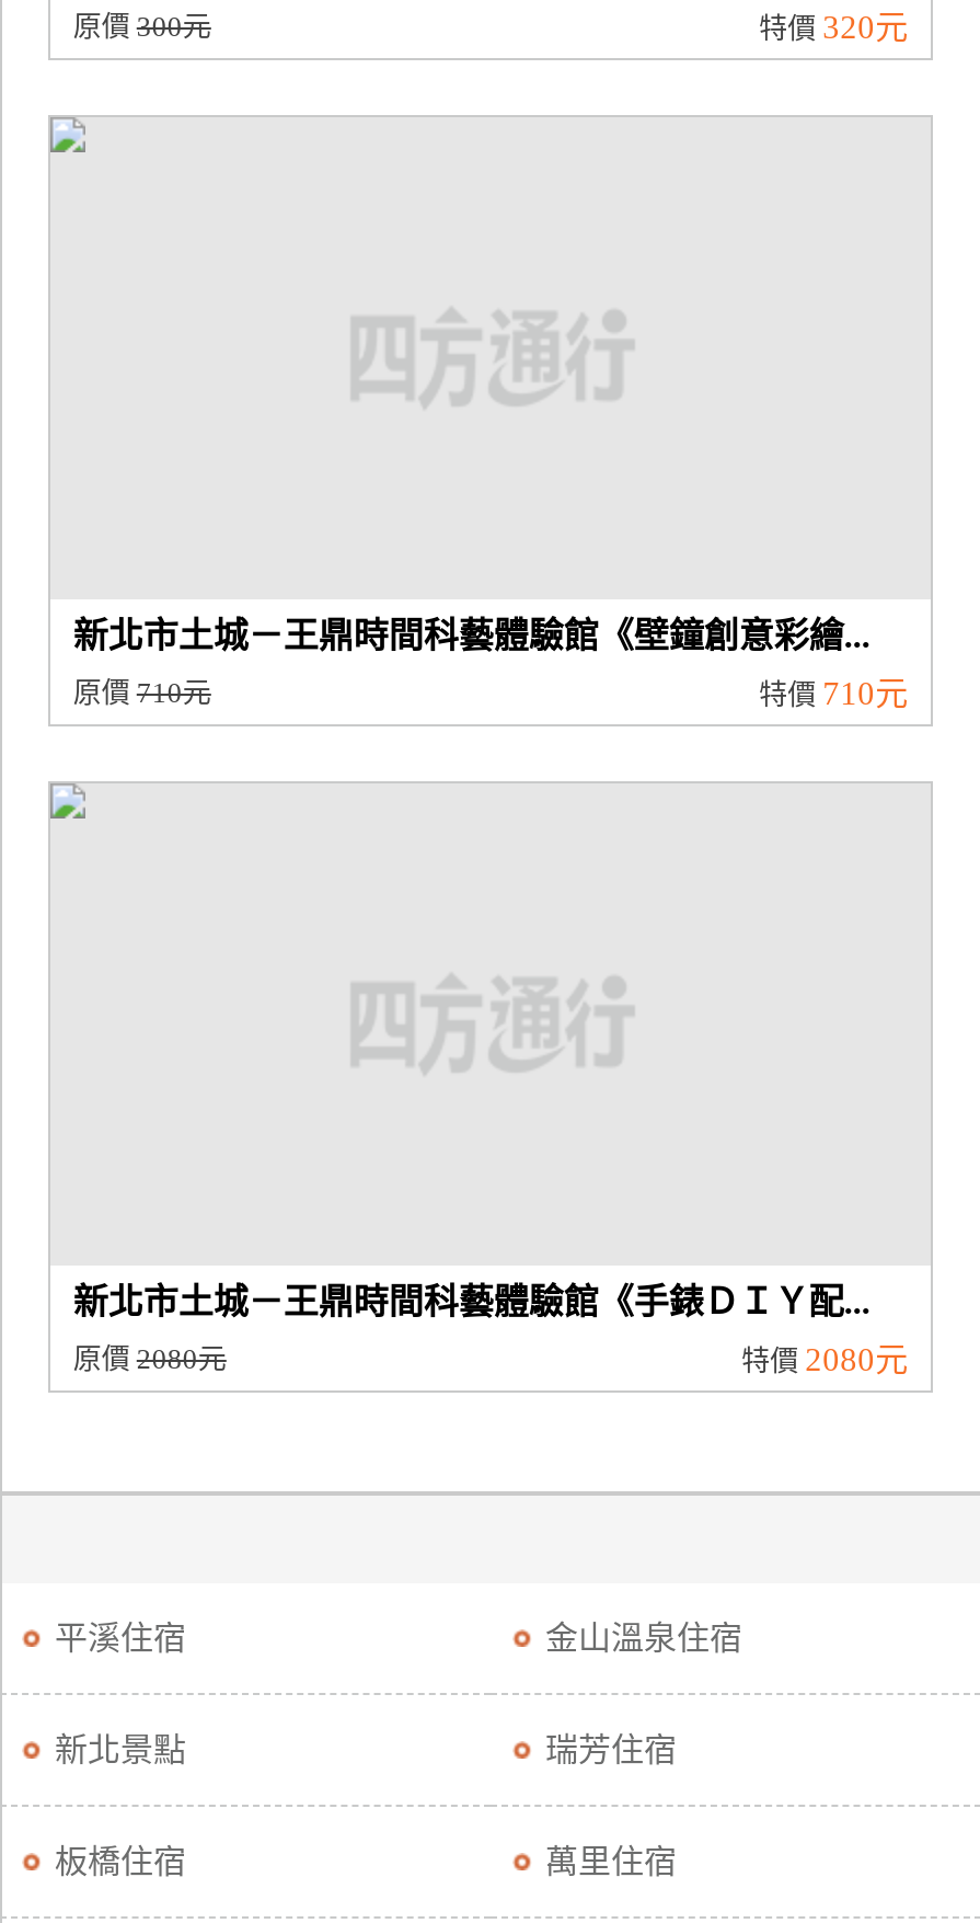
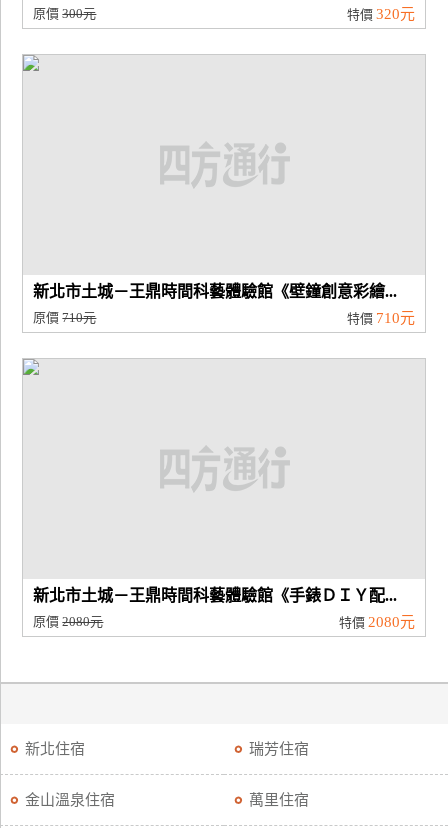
- 平溪住宿
- 新北景點
+ 新北住宿

moved down: 金山溫泉住宿

- 板橋住宿
